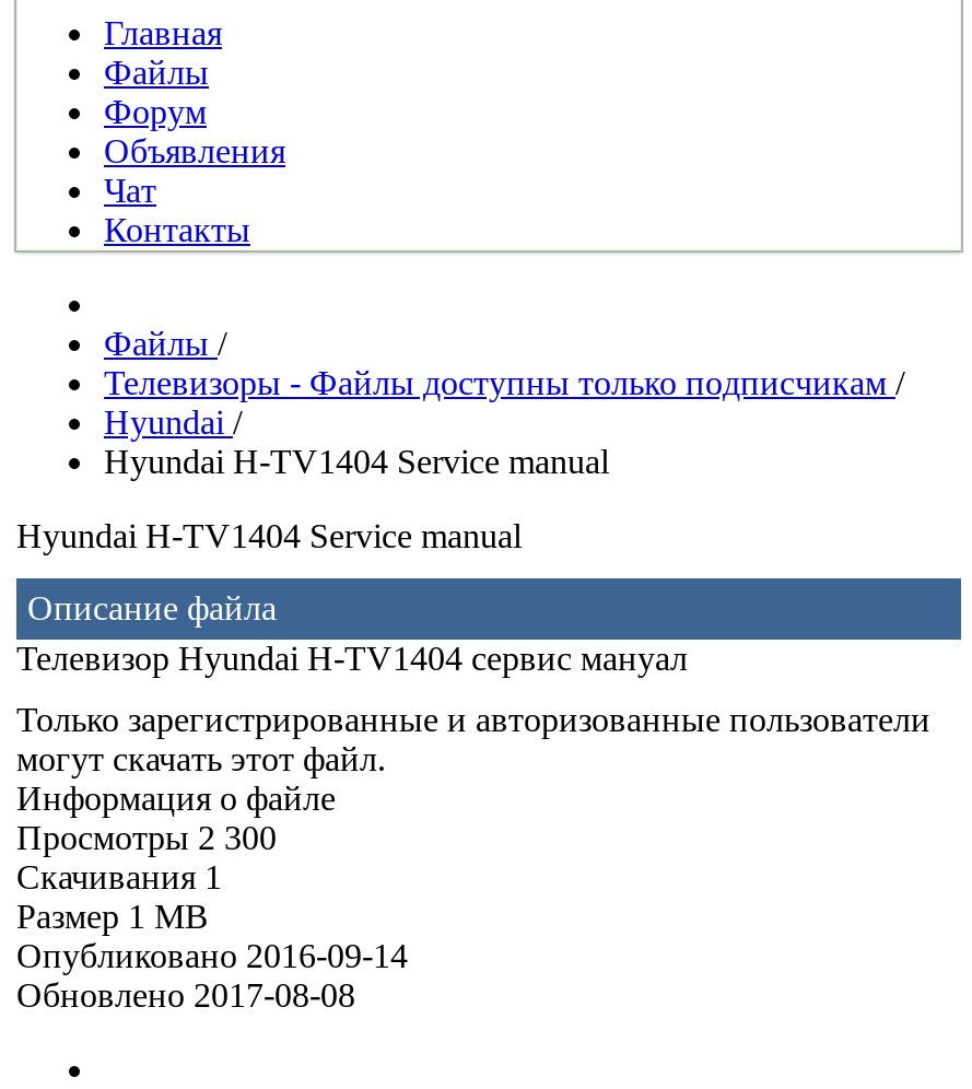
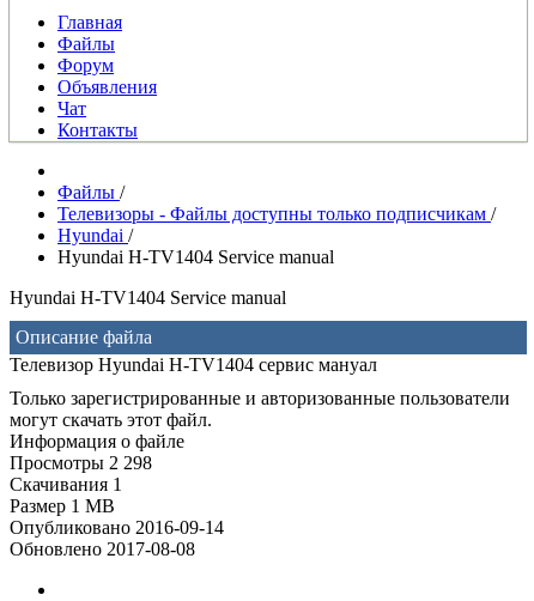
- Просмотры 2 300
+ Просмотры 2 298
